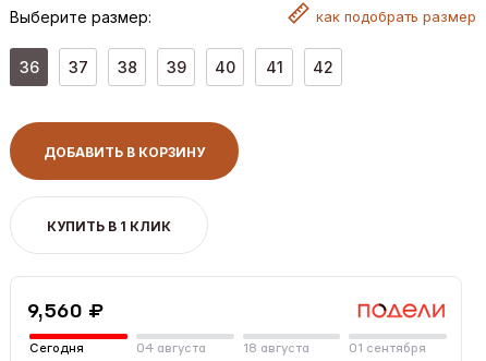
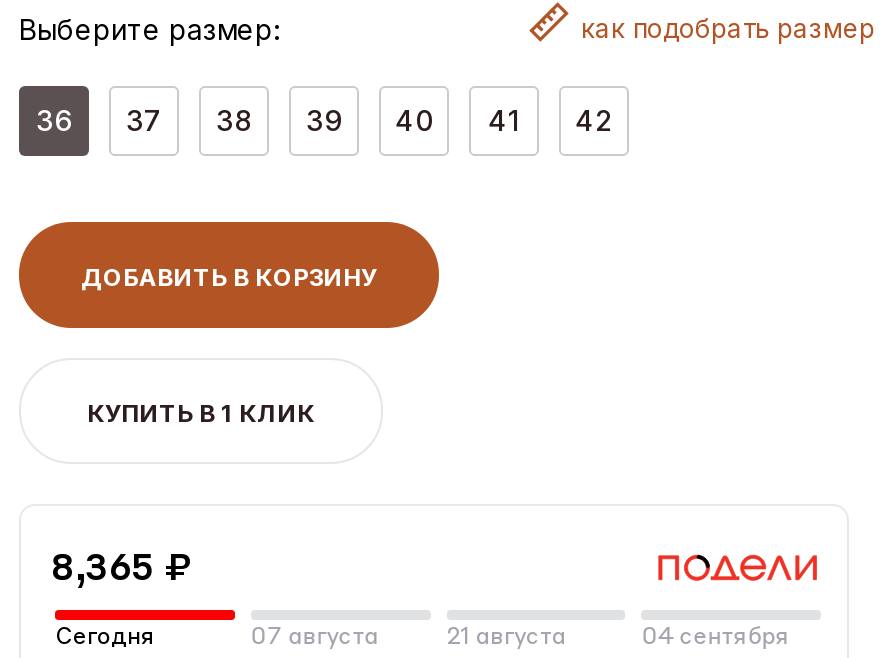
- 9,560 ₽
+ 8,365 ₽

- 04 августа
+ 07 августа

- 18 августа
+ 21 августа

- 01 сентября
+ 04 сентября
